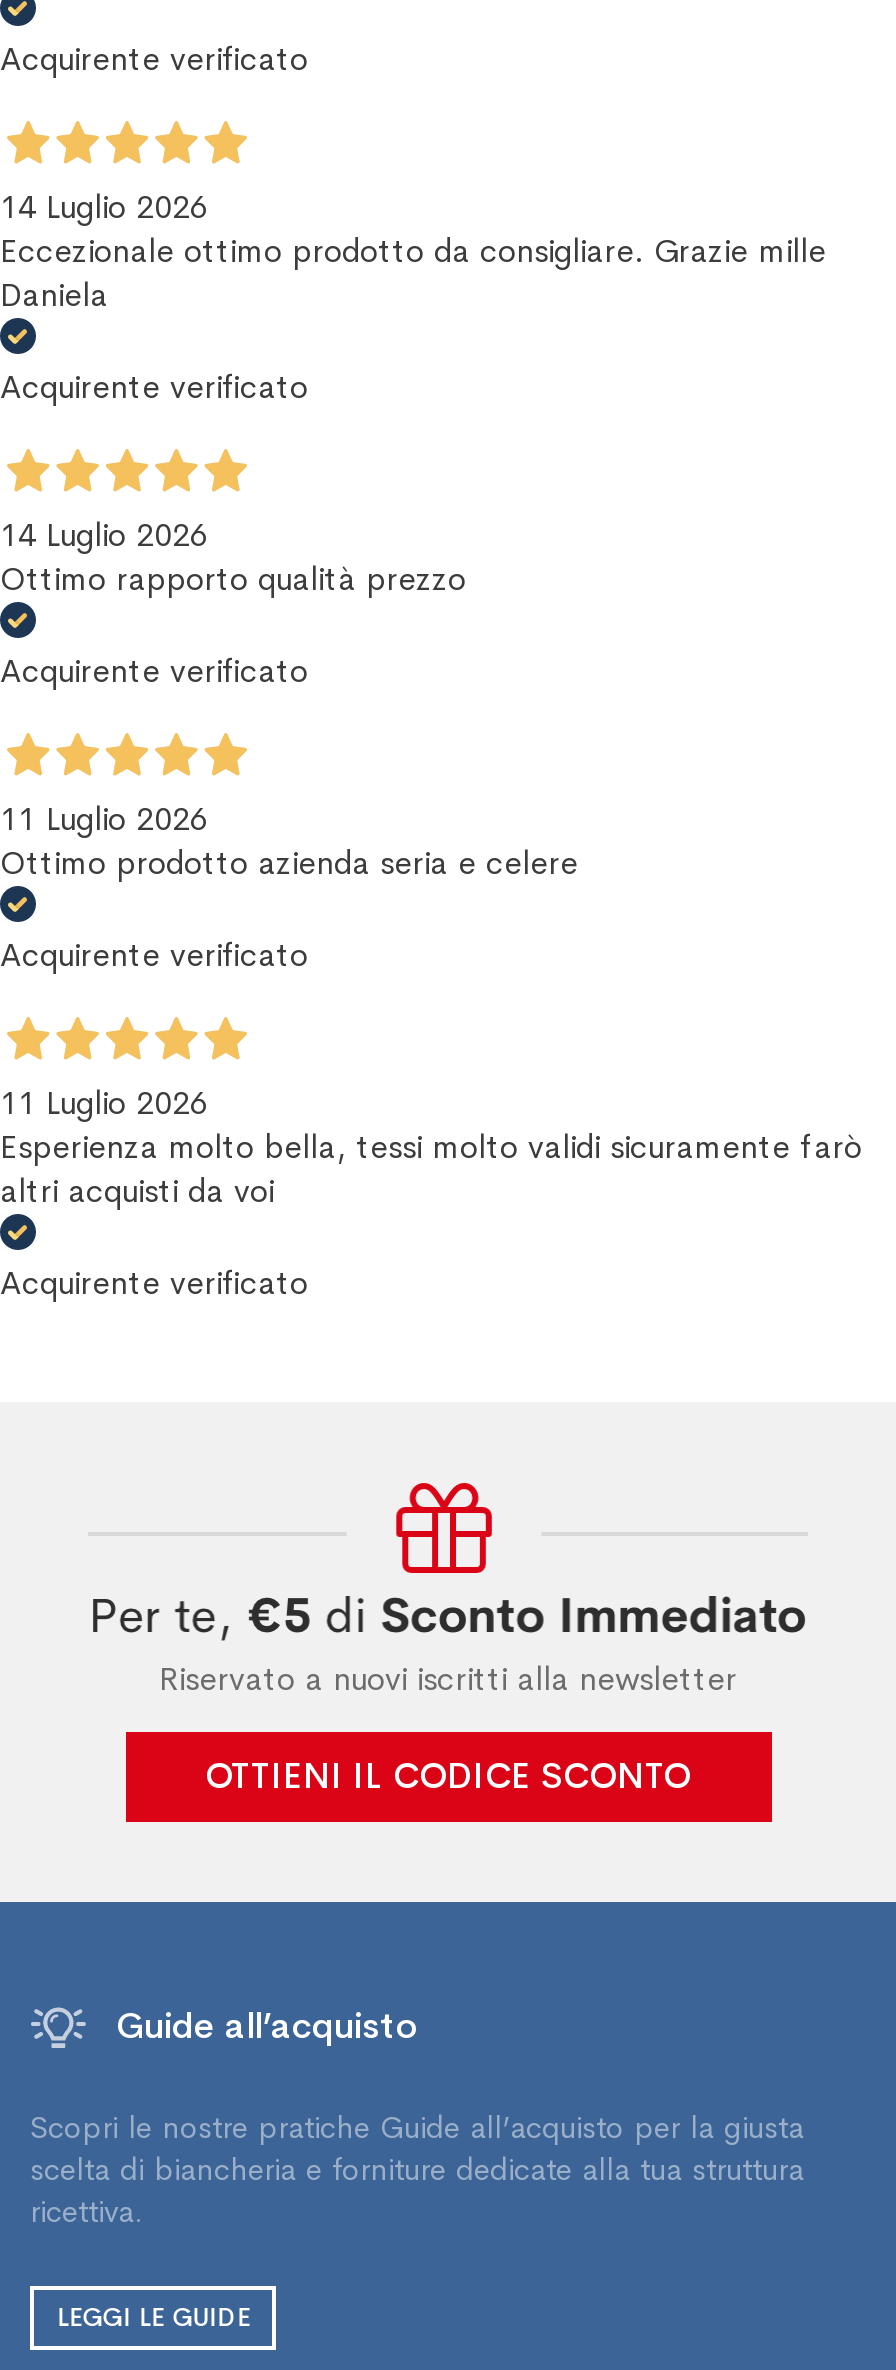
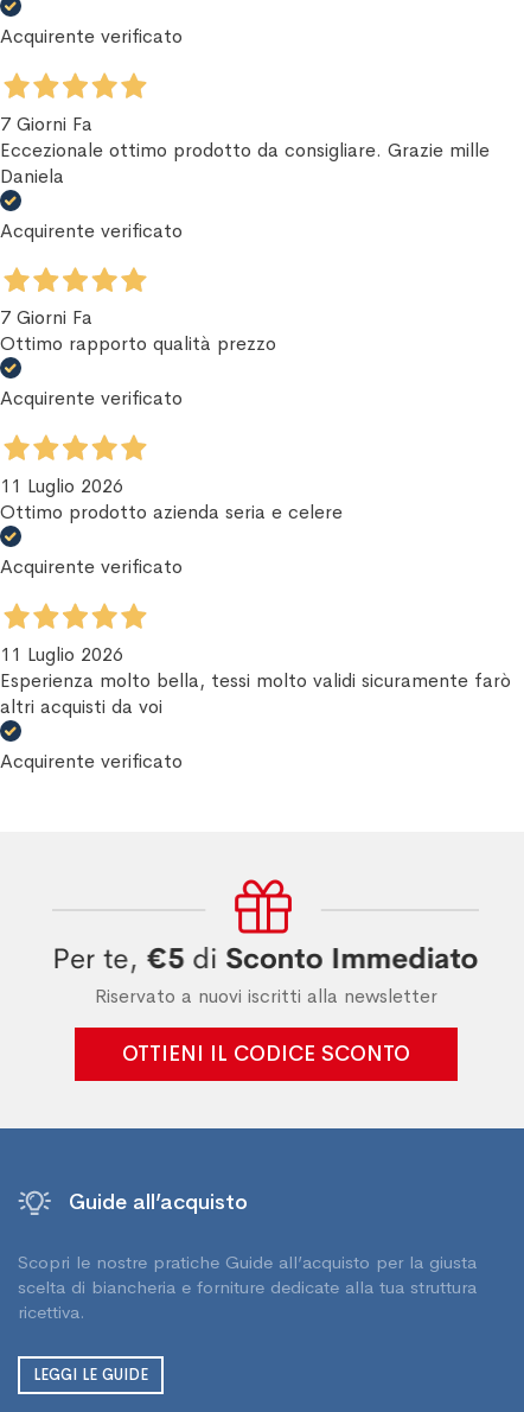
- 14 Luglio 2026
+ 7 Giorni Fa

- 14 Luglio 2026
+ 7 Giorni Fa
